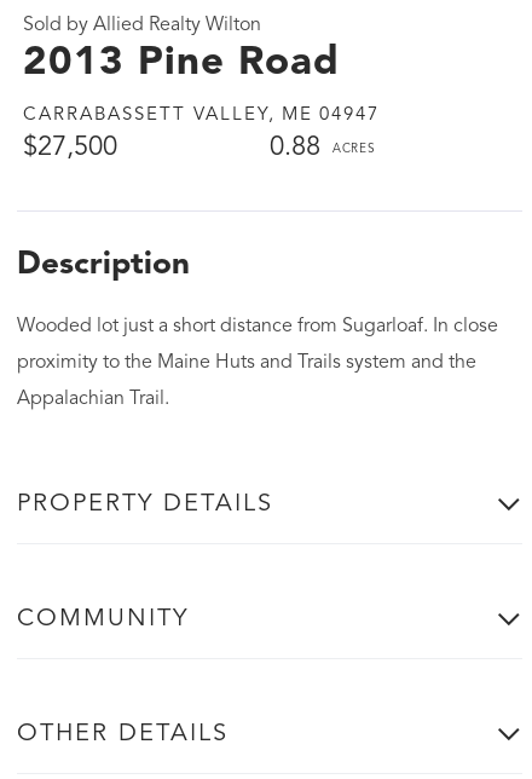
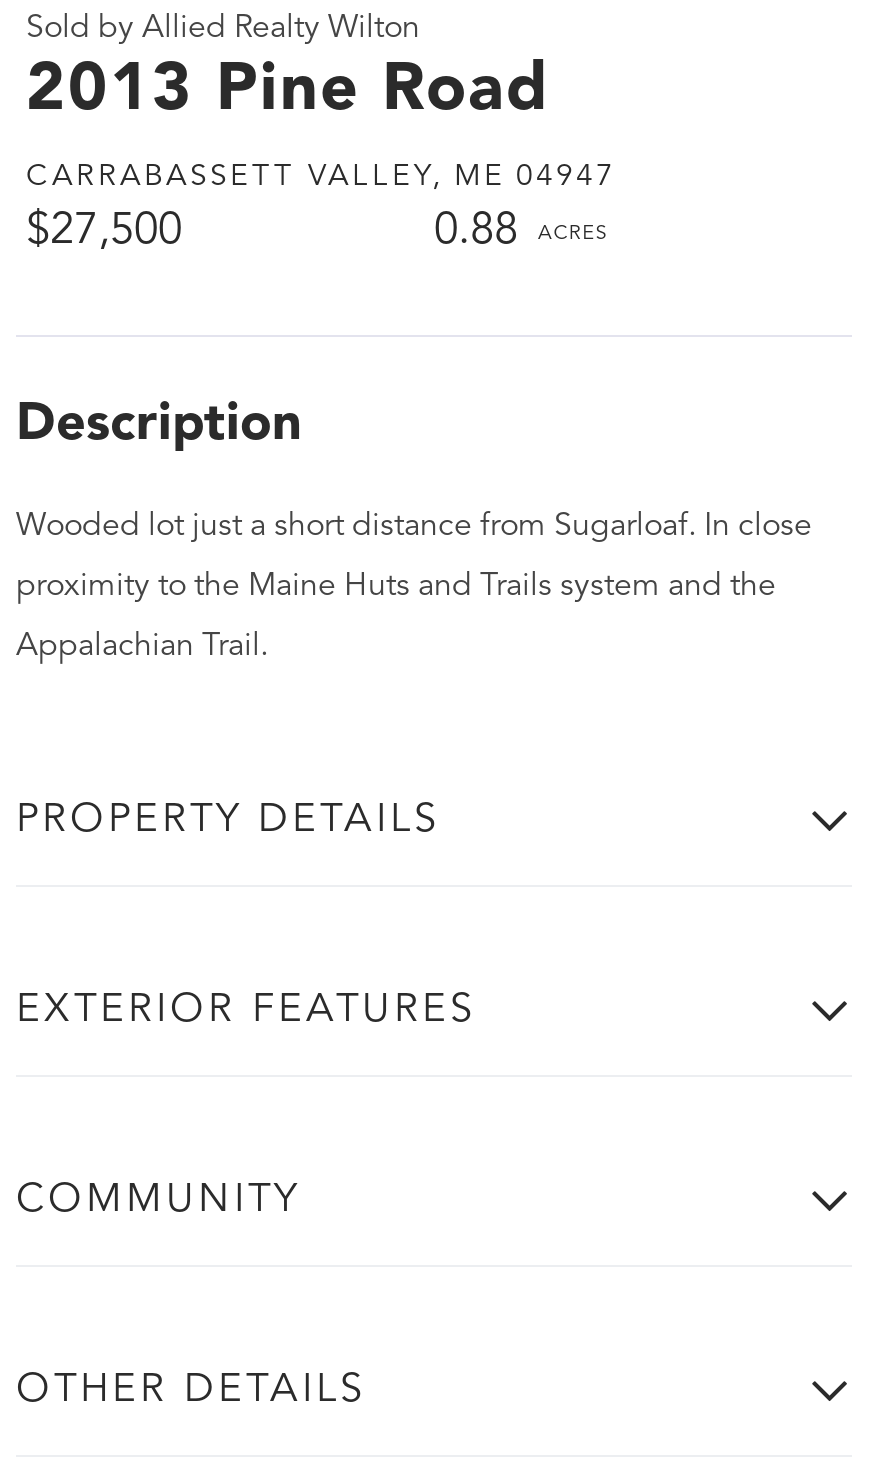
+ EXTERIOR FEATURES
